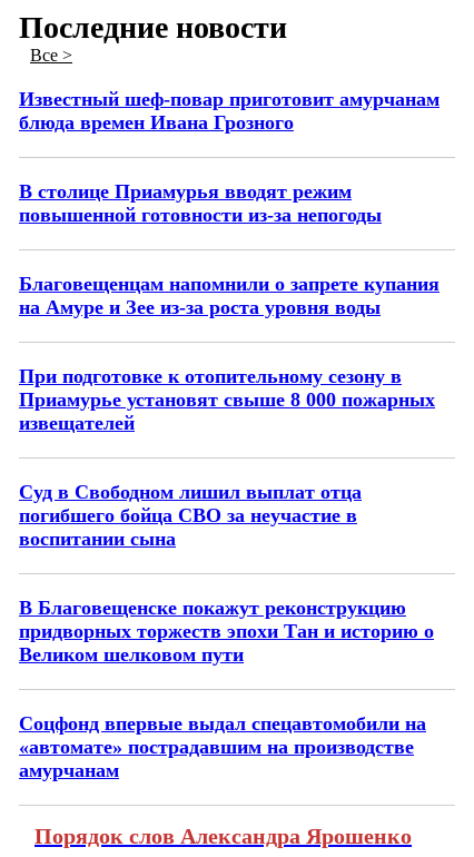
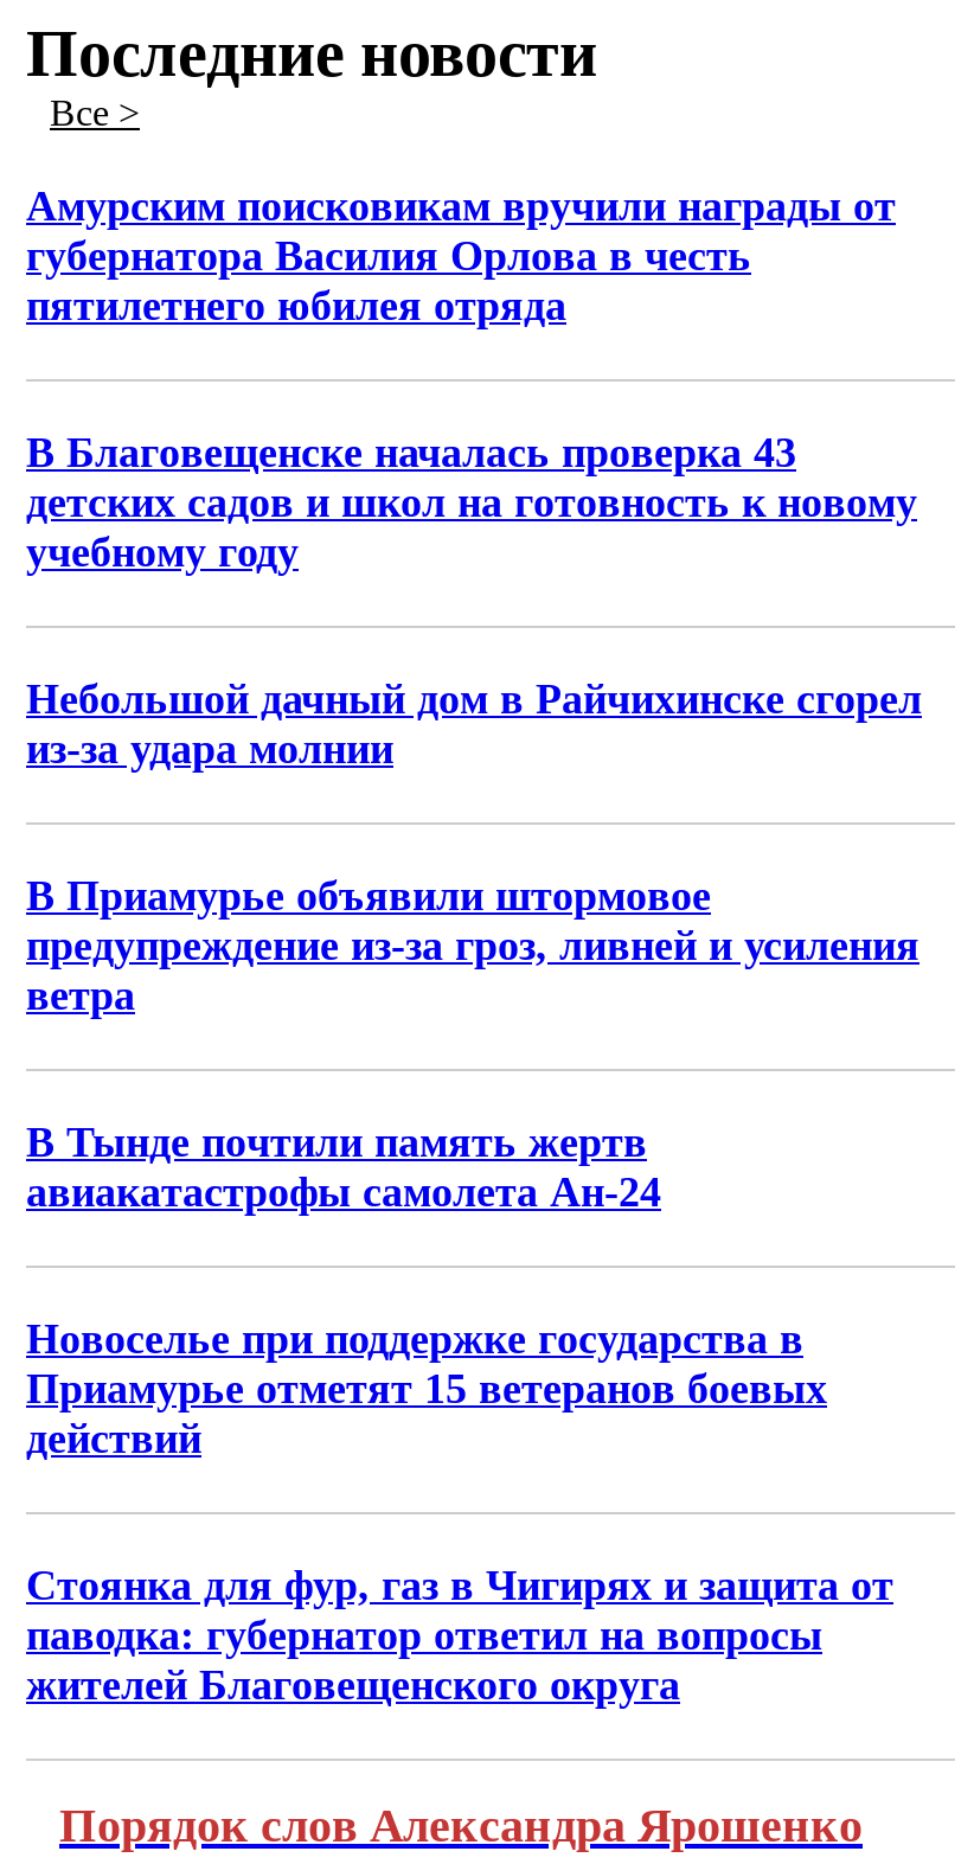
- Известный шеф-повар приготовит амурчанам
- блюда времен Ивана Грозного
+ Амурским поисковикам вручили награды от
+ губернатора Василия Орлова в честь
+ пятилетнего юбилея отряда

- В столице Приамурья вводят режим
- повышенной готовности из-за непогоды
+ В Благовещенске началась проверка 43
+ детских садов и школ на готовность к новому
+ учебному году

- Благовещенцам напомнили о запрете купания
- на Амуре и Зее из-за роста уровня воды
+ Небольшой дачный дом в Райчихинске сгорел
+ из-за удара молнии

- При подготовке к отопительному сезону в
- Приамурье установят свыше 8 000 пожарных
- извещателей
+ В Приамурье объявили штормовое
+ предупреждение из-за гроз, ливней и усиления
+ ветра

- Суд в Свободном лишил выплат отца
- погибшего бойца СВО за неучастие в
- воспитании сына
+ В Тынде почтили память жертв
+ авиакатастрофы самолета Ан-24

- В Благовещенске покажут реконструкцию
- придворных торжеств эпохи Тан и историю о
- Великом шелковом пути
+ Новоселье при поддержке государства в
+ Приамурье отметят 15 ветеранов боевых
+ действий

- Соцфонд впервые выдал спецавтомобили на
- «автомате» пострадавшим на производстве
- амурчанам
+ Стоянка для фур, газ в Чигирях и защита от
+ паводка: губернатор ответил на вопросы
+ жителей Благовещенского округа
